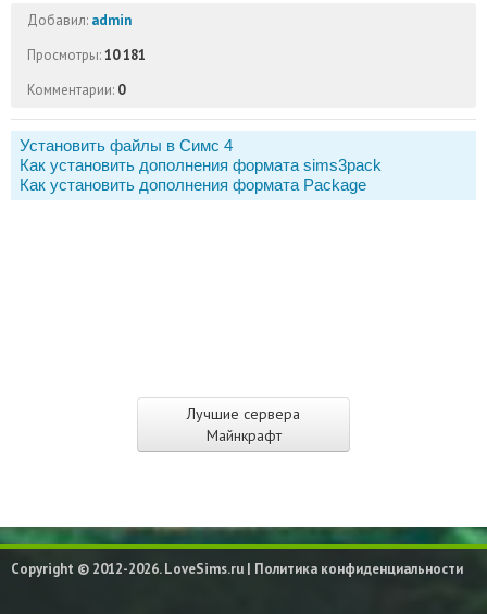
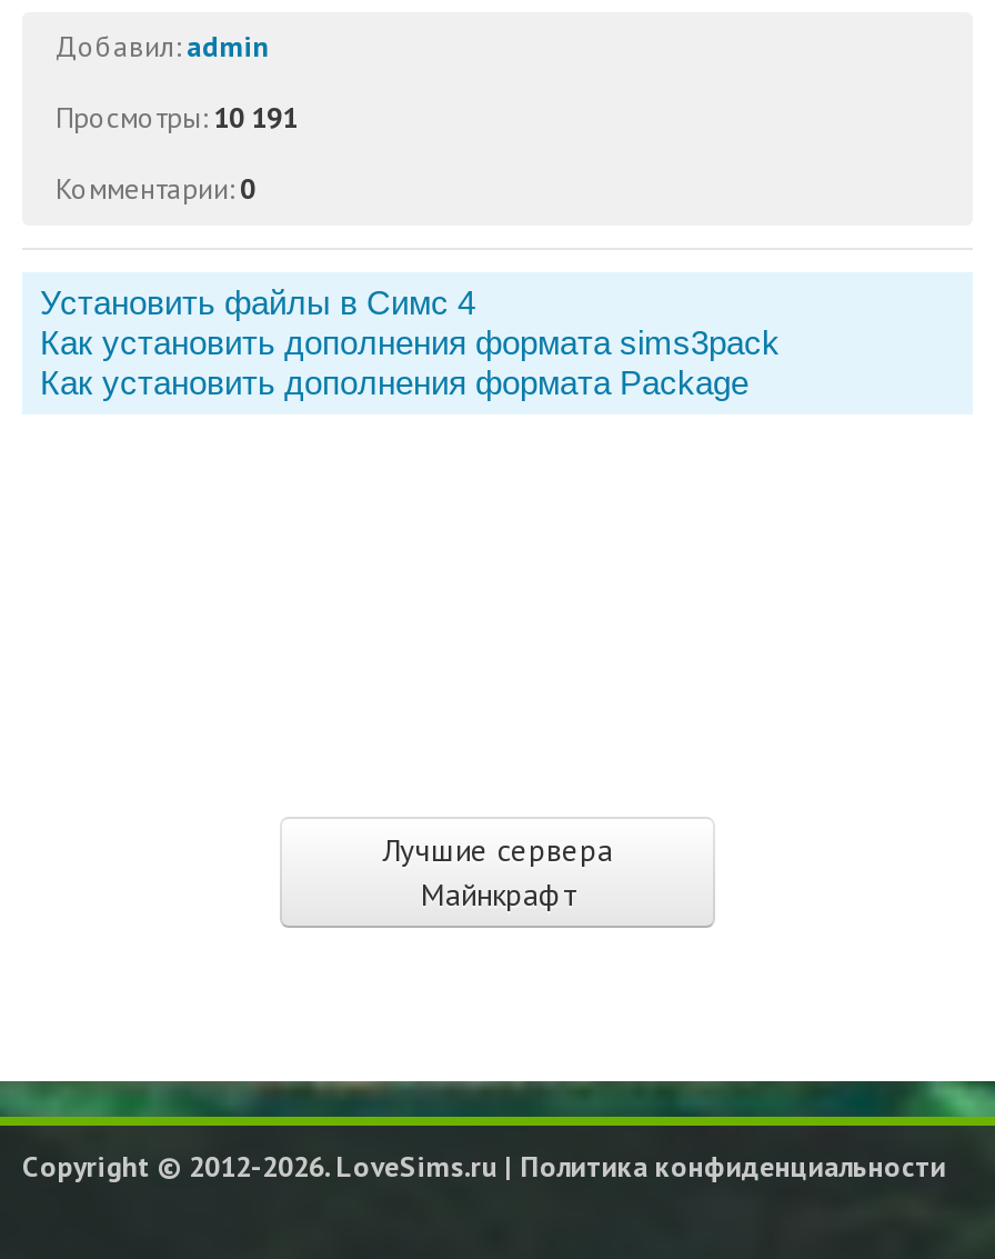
- Просмотры: 10 181
+ Просмотры: 10 191
